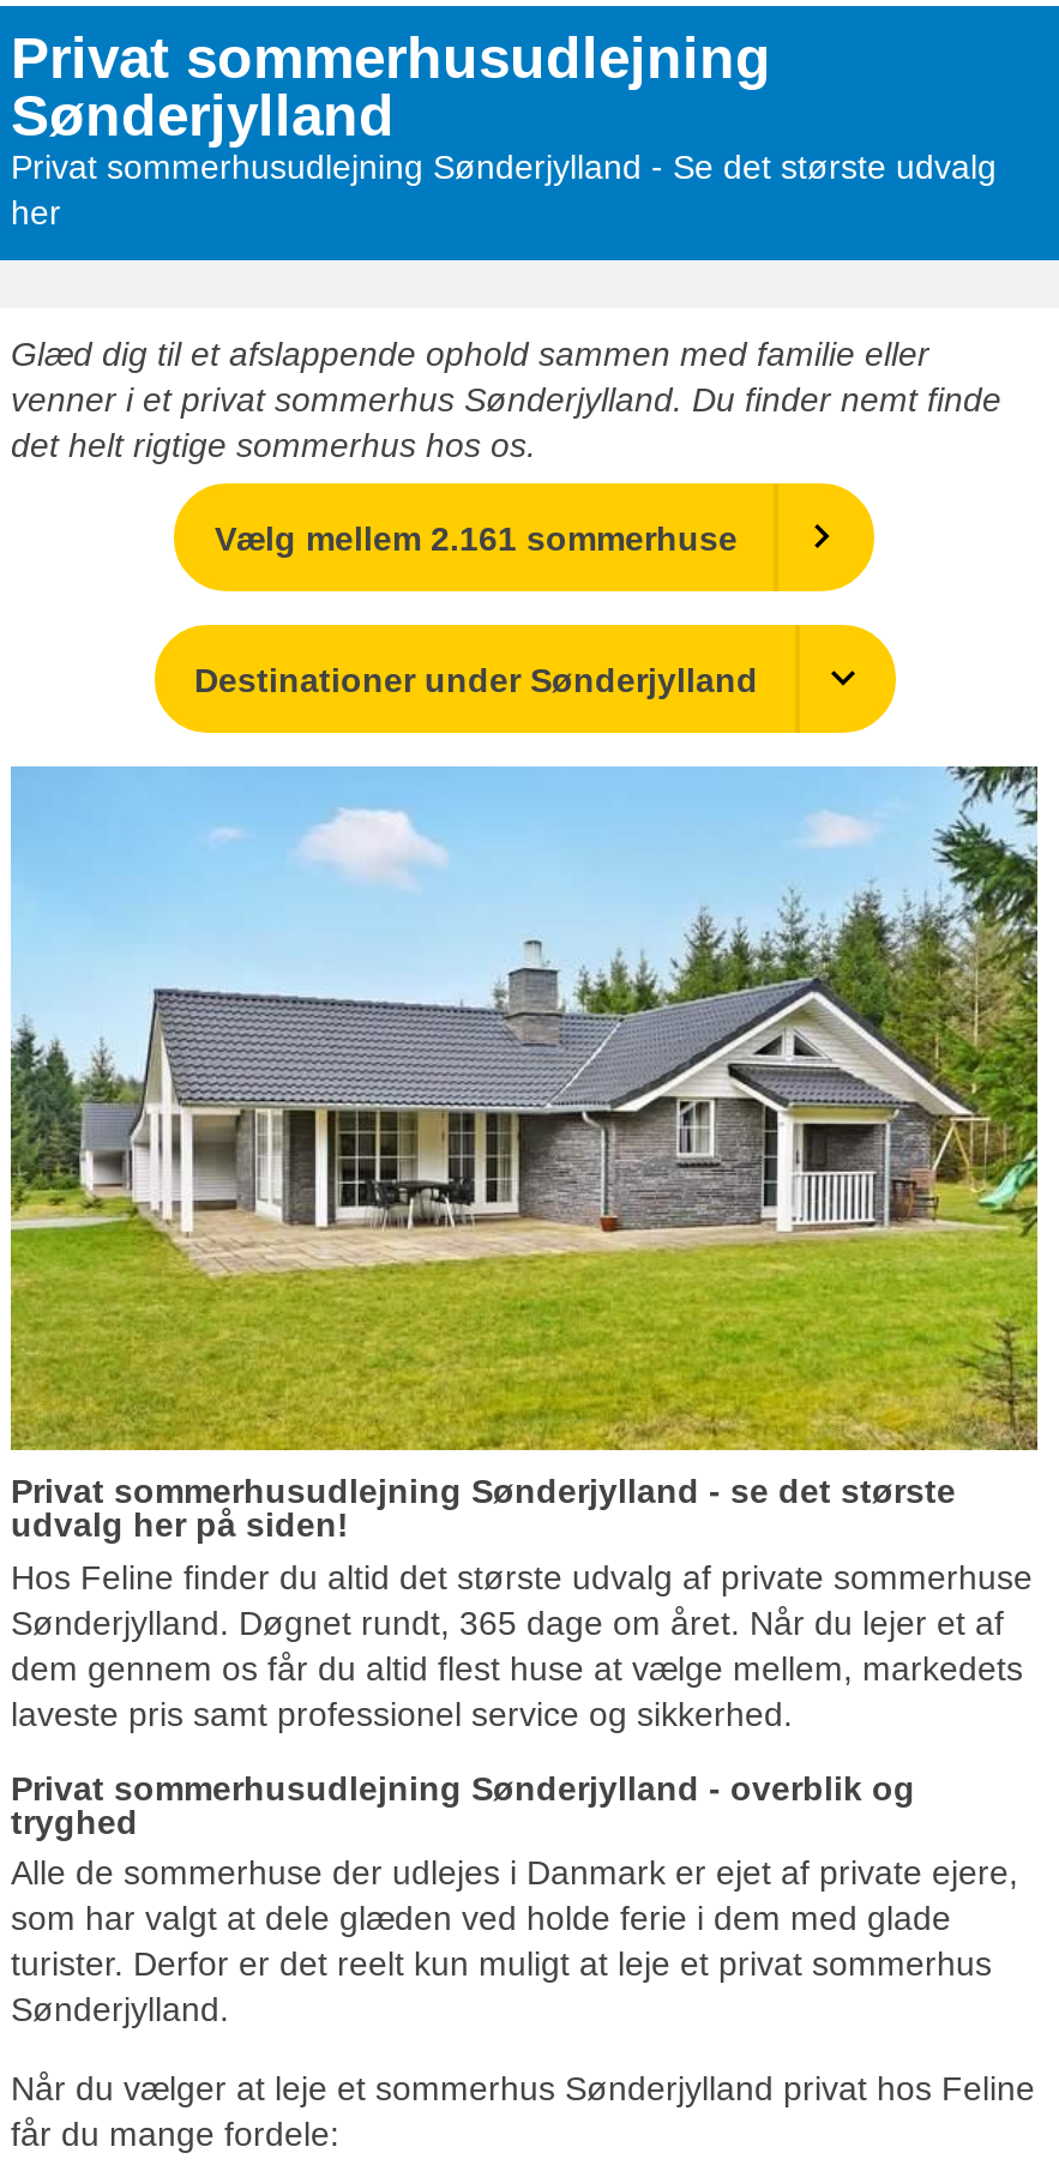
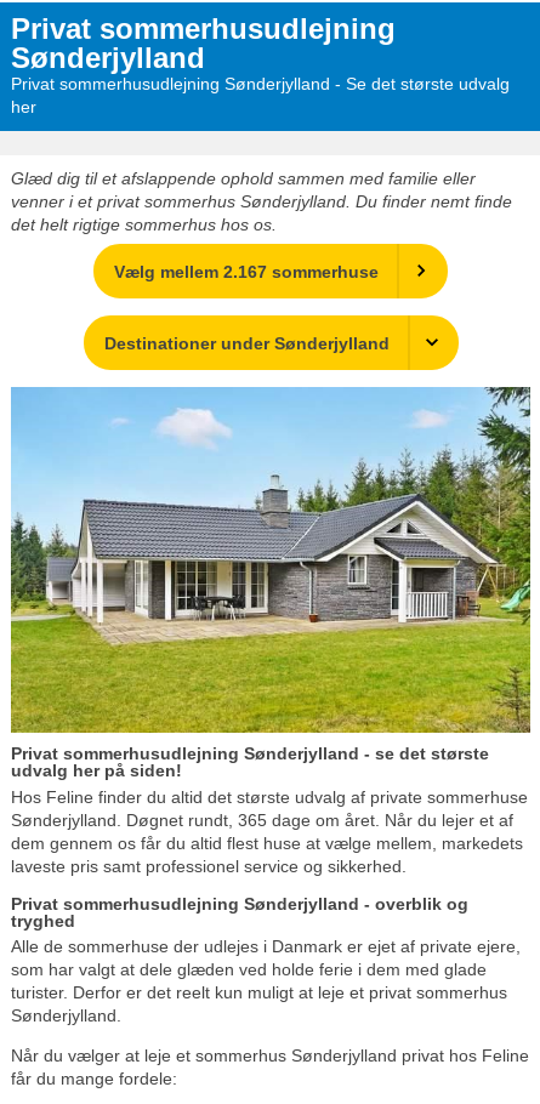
- Vælg mellem 2.161 sommerhuse
+ Vælg mellem 2.167 sommerhuse
